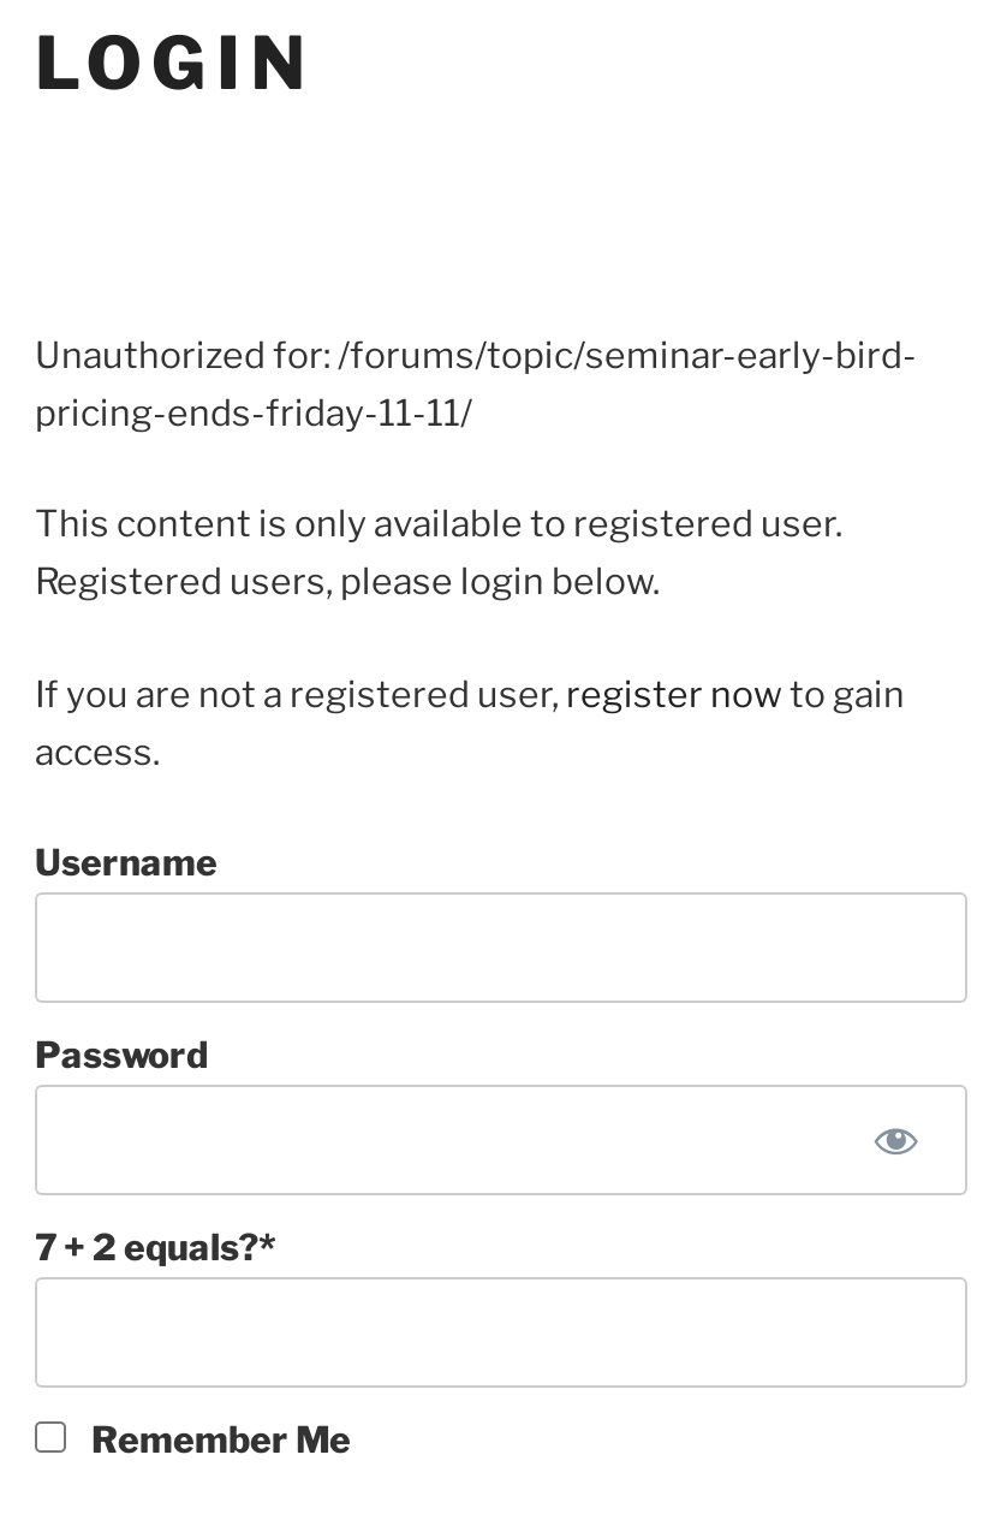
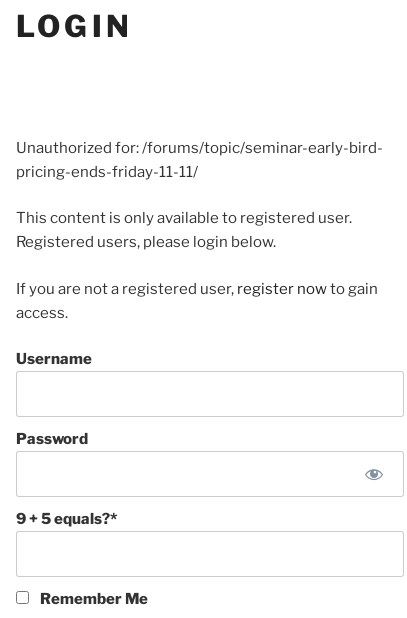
- 7 + 2 equals?*
+ 9 + 5 equals?*
